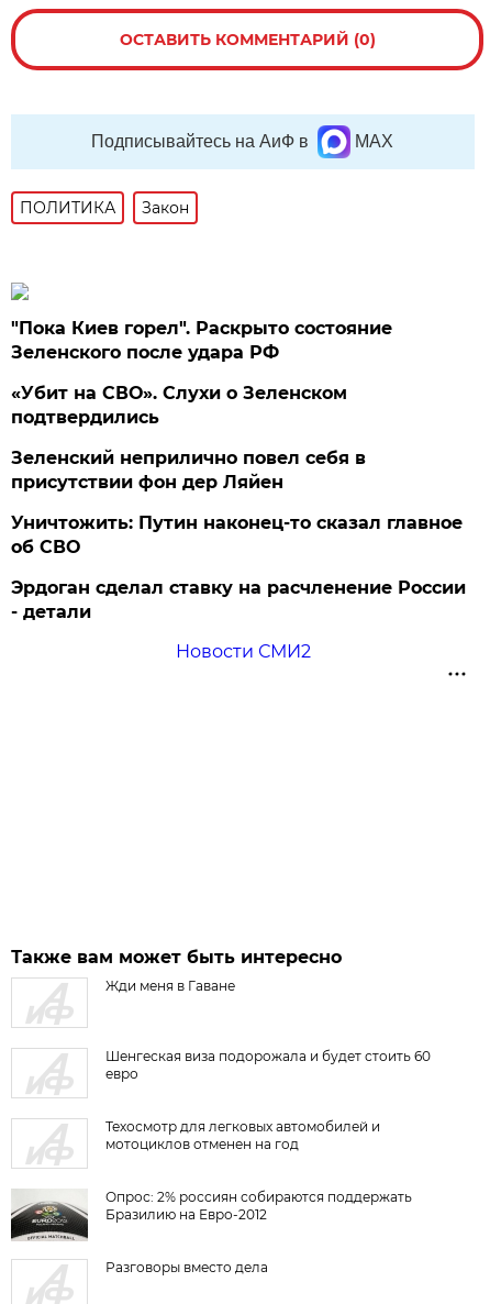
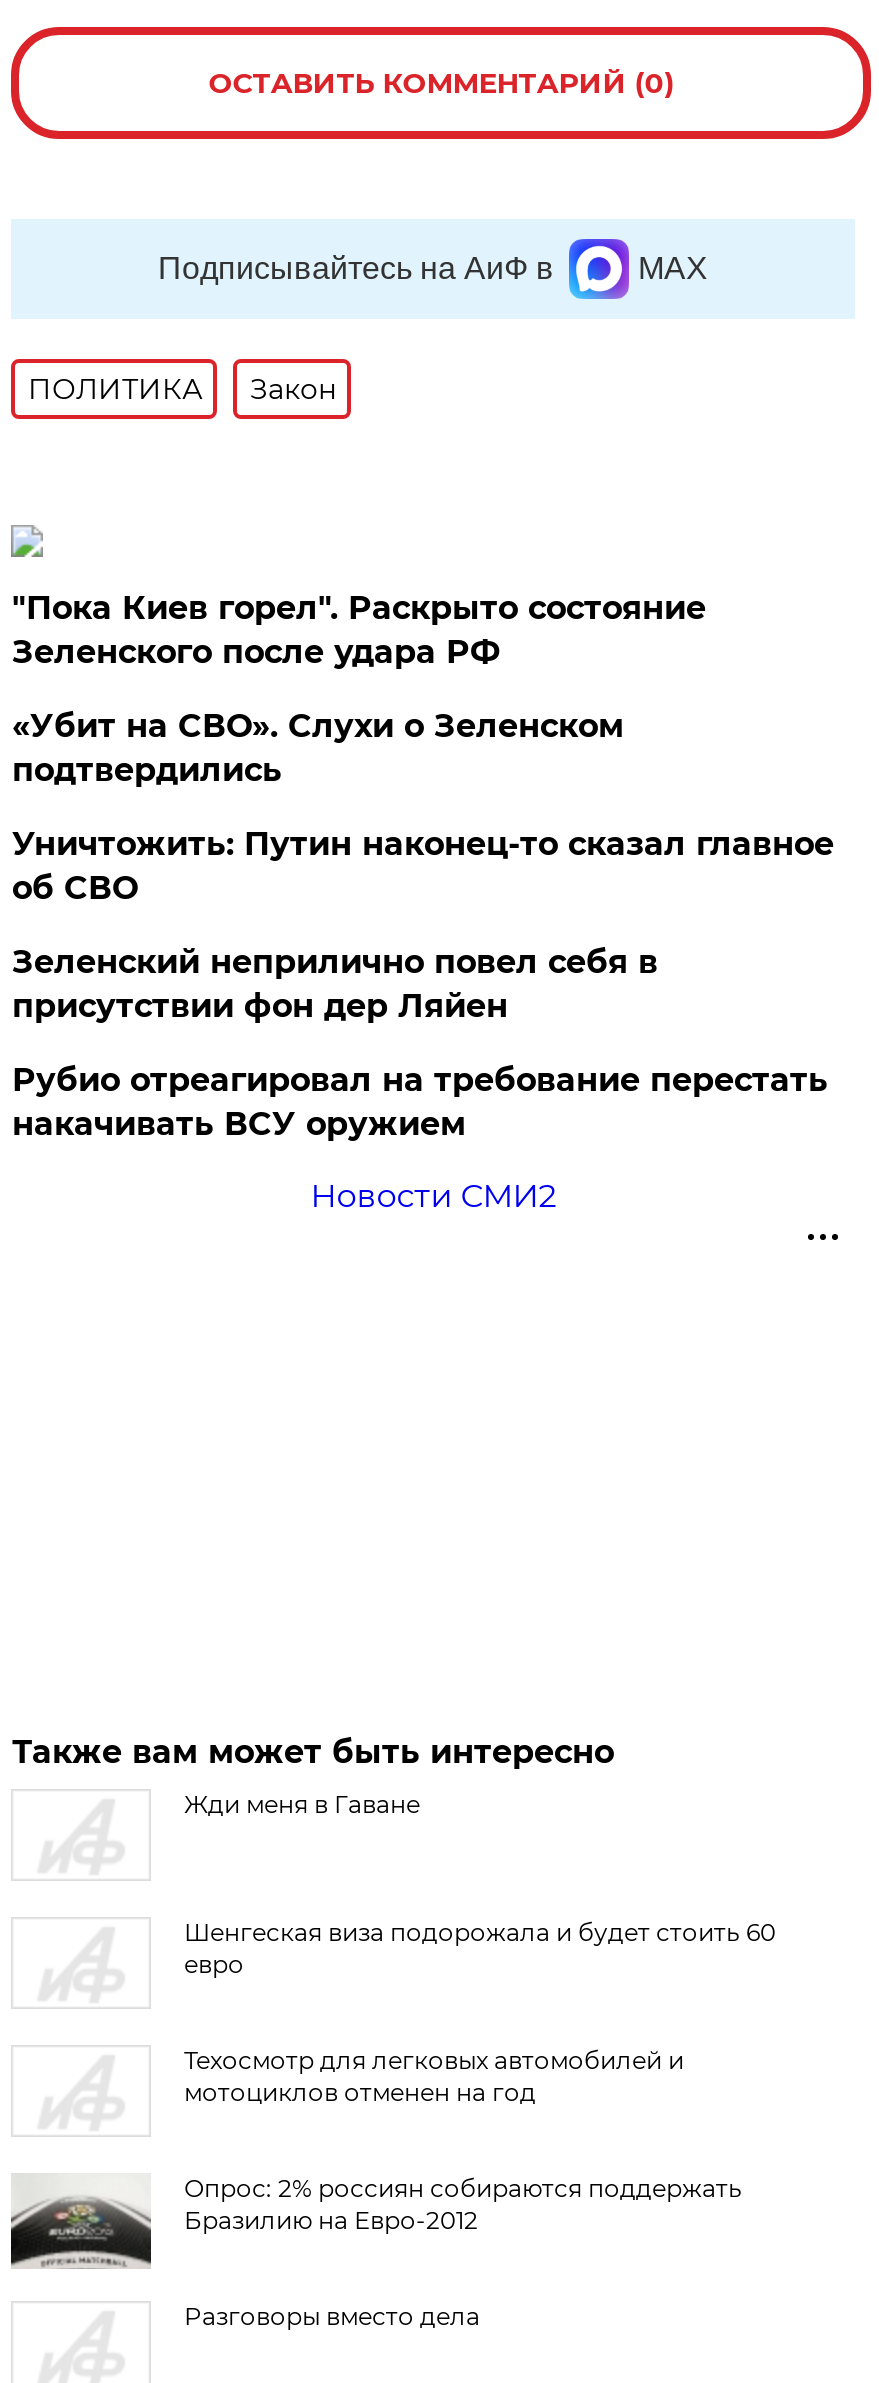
moved down: Зеленский неприлично повел cебя в | присутствии фон дер Ляйен

moved up: Уничтожить: Путин наконец-то сказал главное | об СВО

- Эрдоган сделал ставку на расчленение России
- - детали
+ Рубио отреагировал на требование перестать
+ накачивать ВСУ оружием
